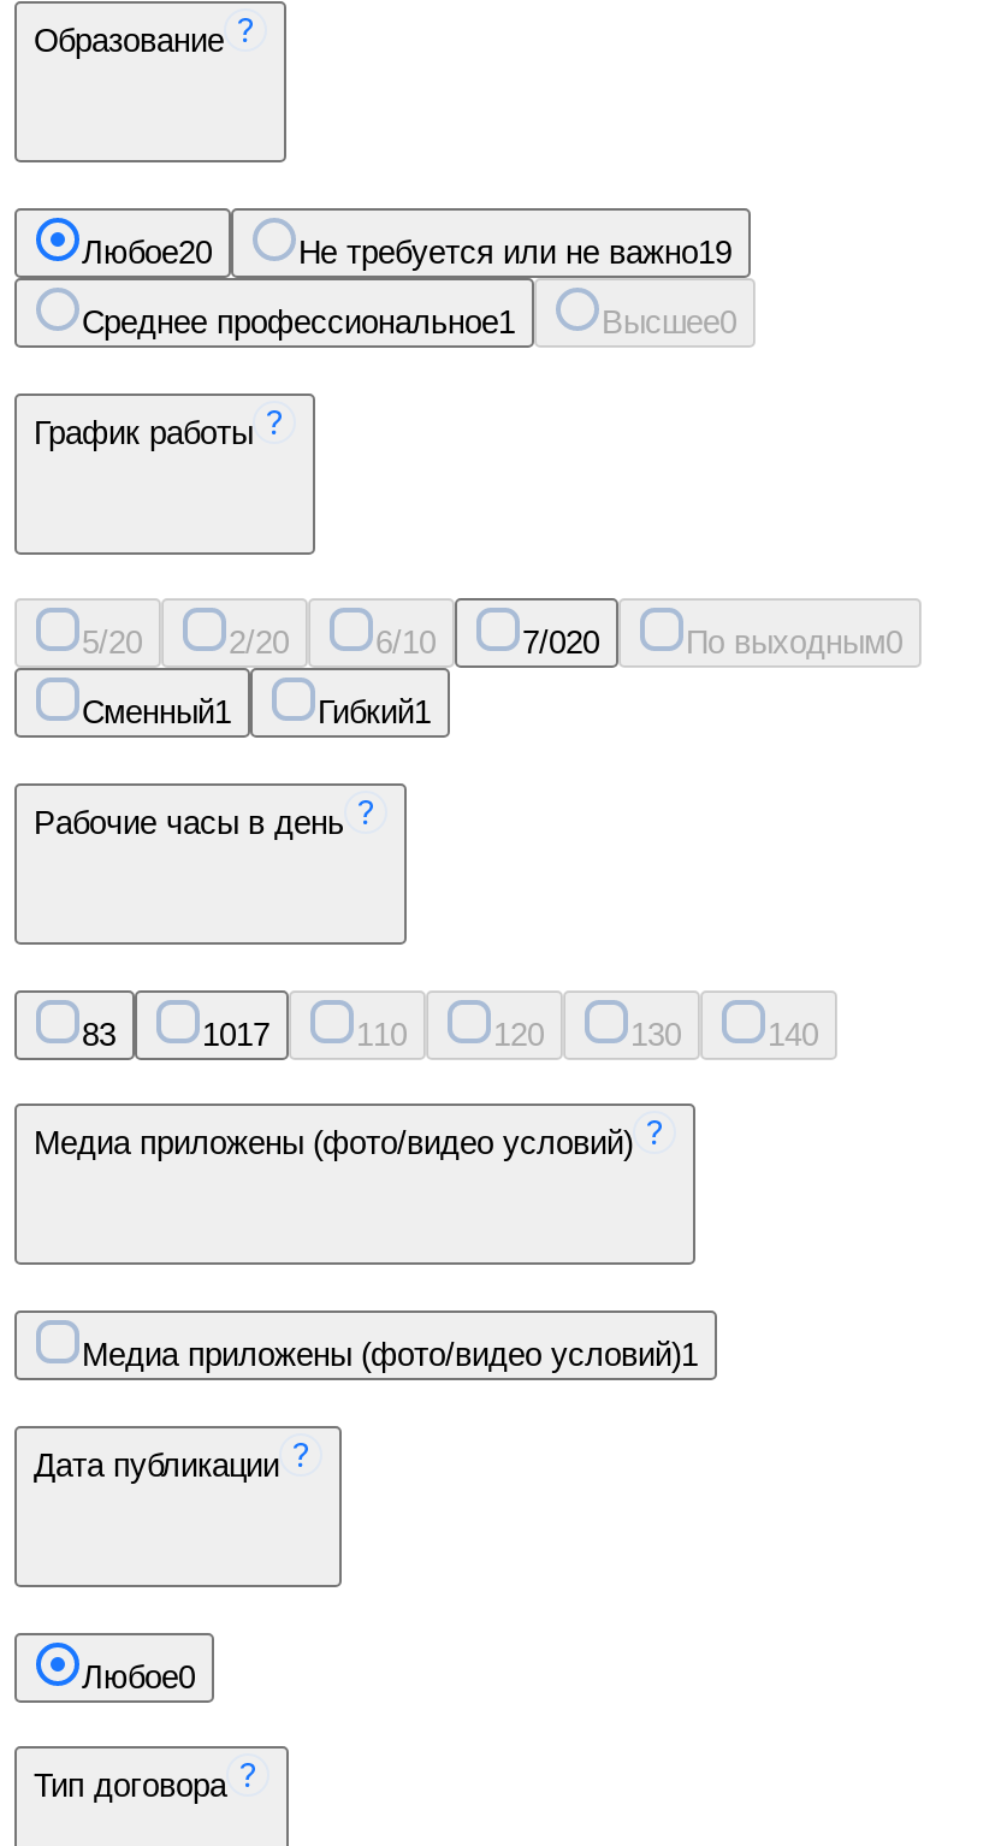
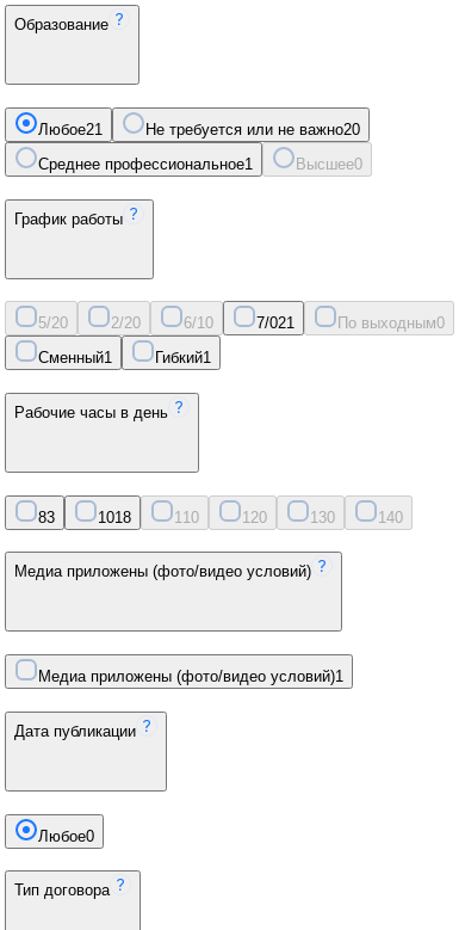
- Любое20
+ Любое21

- Не требуется или не важно19
+ Не требуется или не важно20

- 7/020
+ 7/021

- 1017
+ 1018
